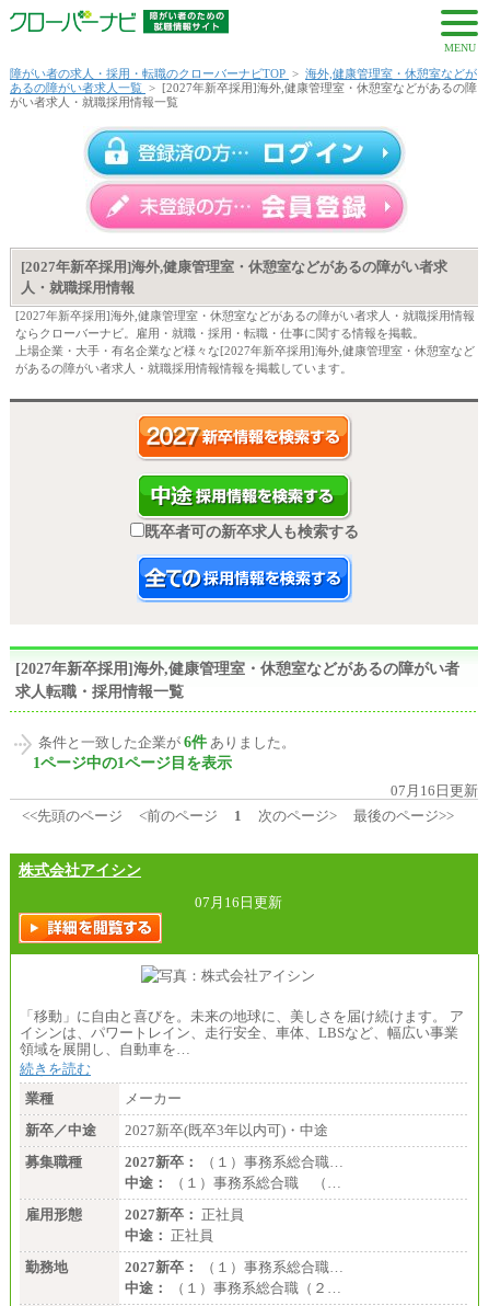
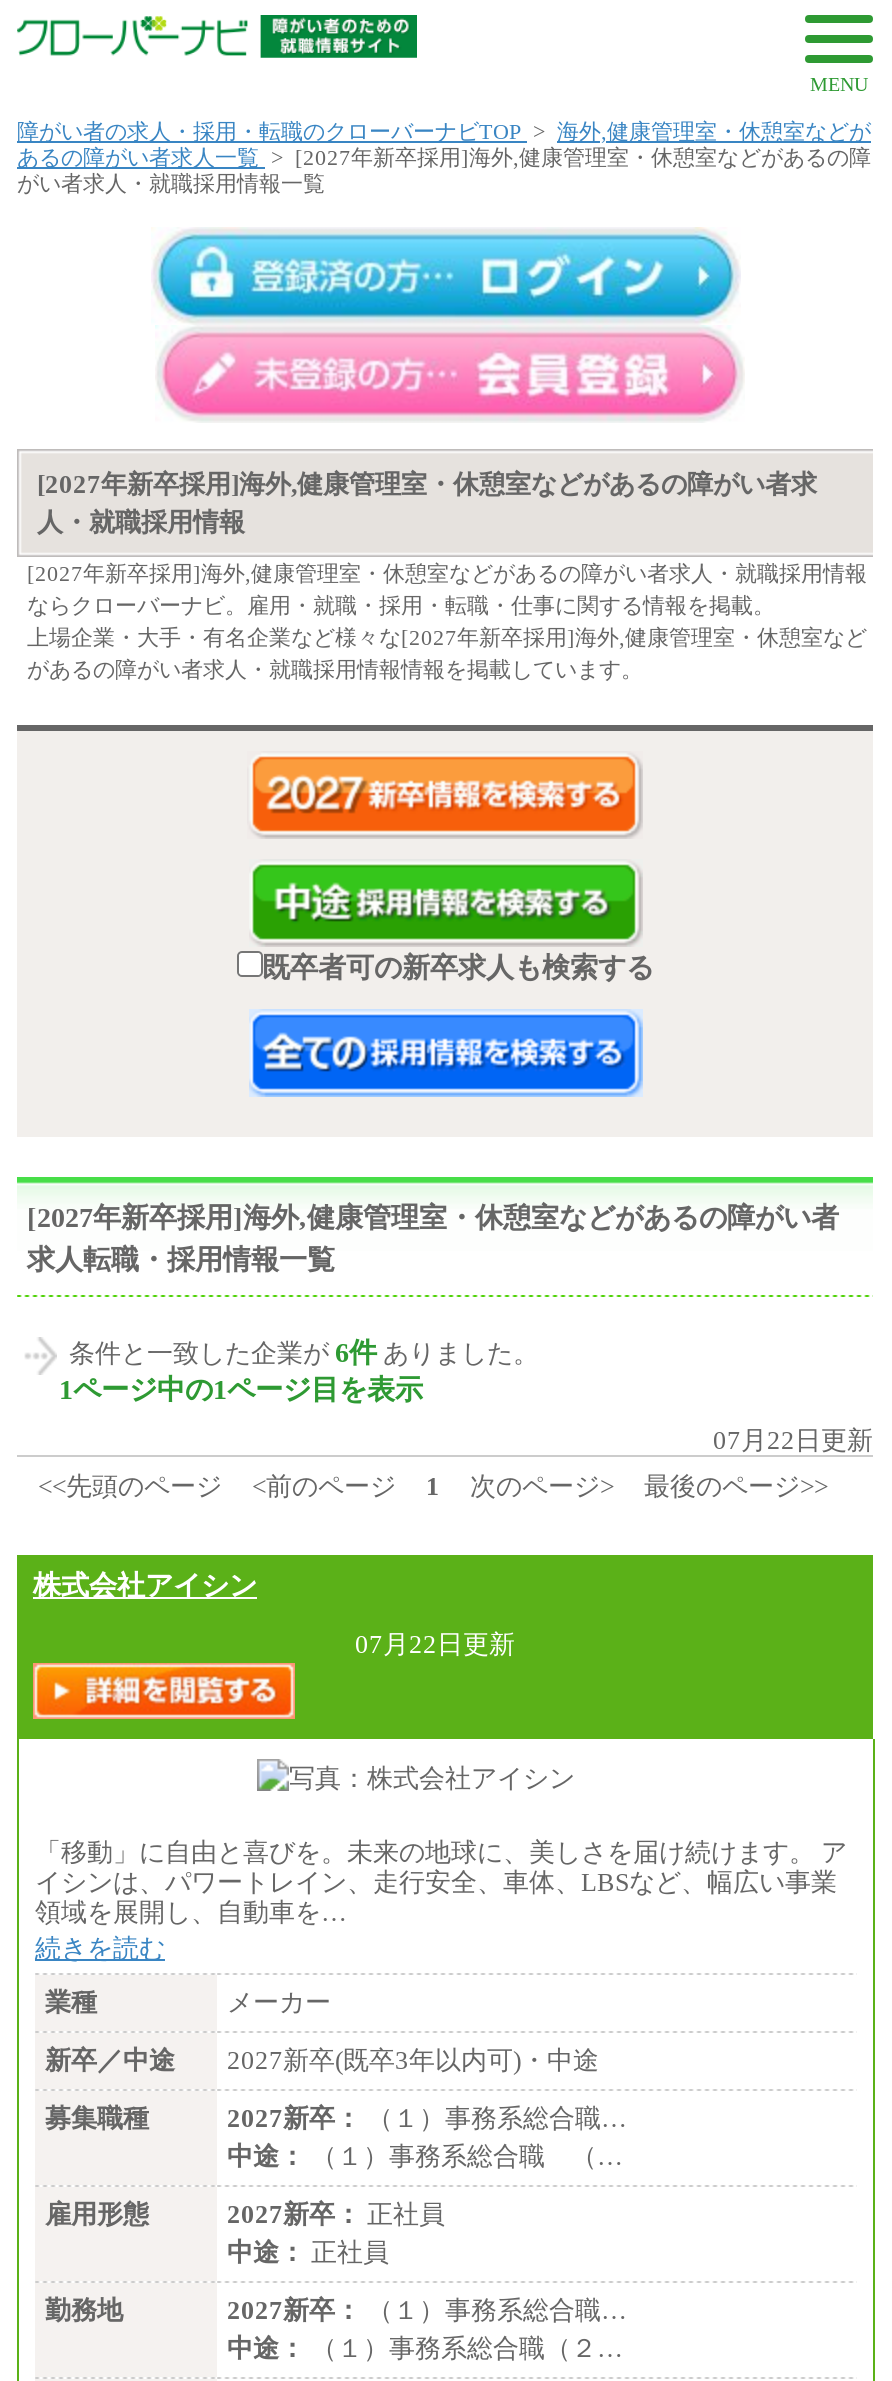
- 07月16日更新
+ 07月22日更新

- 07月16日更新
+ 07月22日更新
